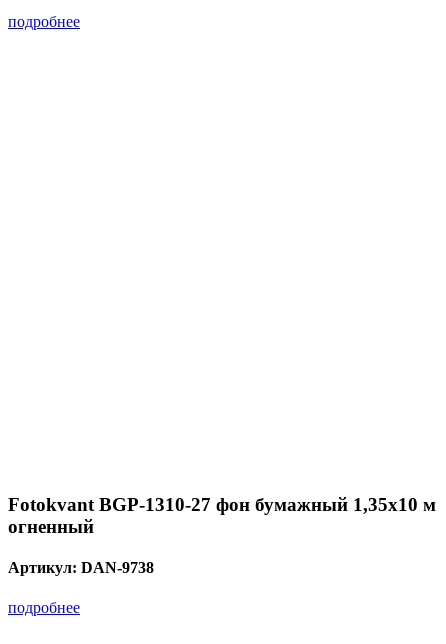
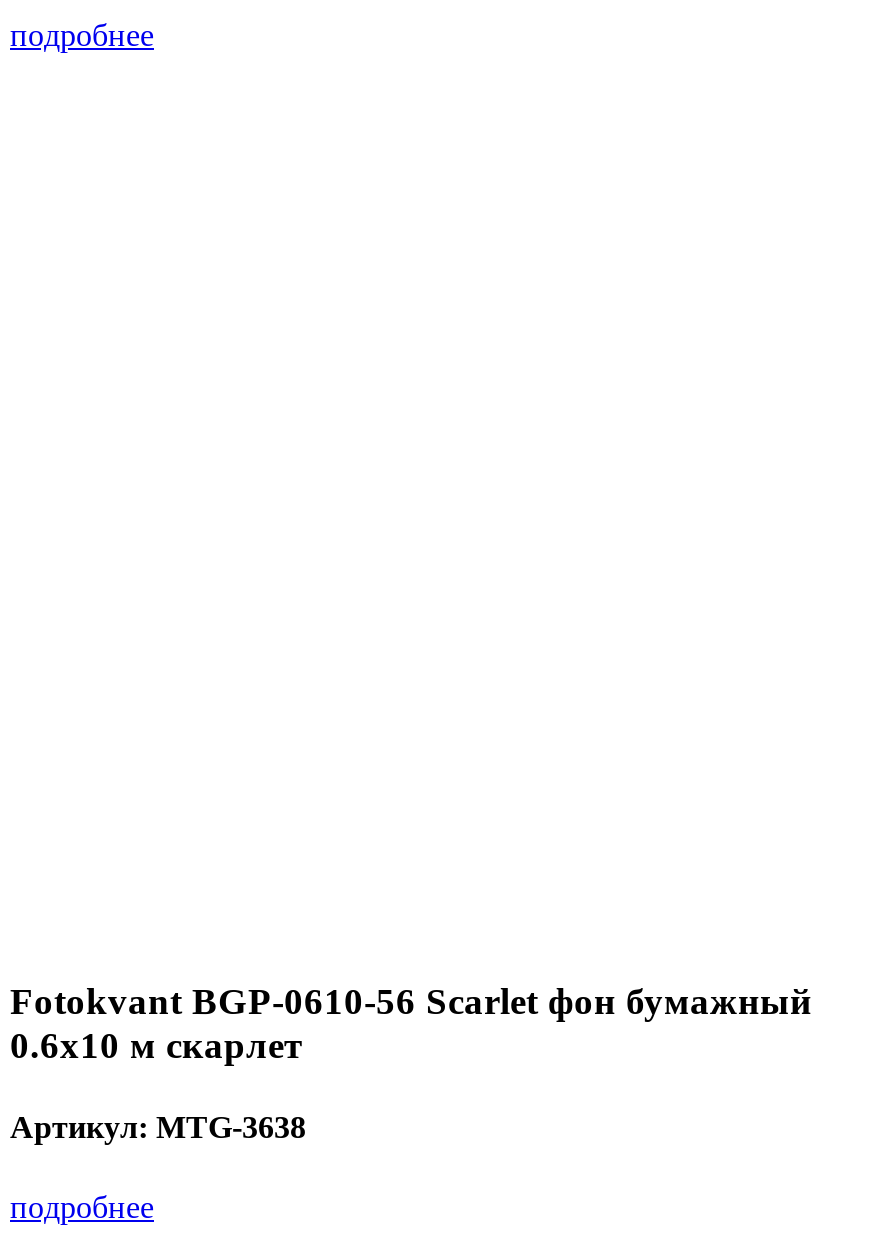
- Fotokvant BGP-1310-27 фон бумажный 1,35х10 м
- огненный
+ Fotokvant BGP-0610-56 Scarlet фон бумажный
+ 0.6х10 м скарлет

- Артикул: DAN-9738
+ Артикул: MTG-3638
